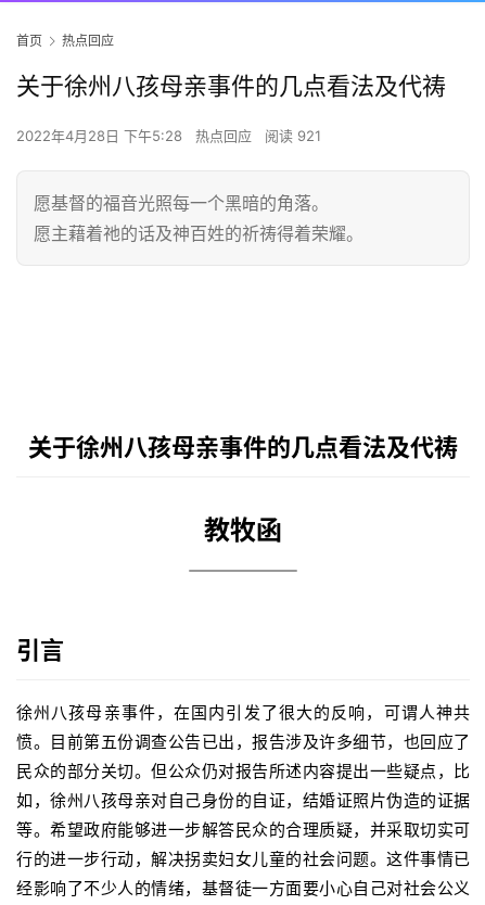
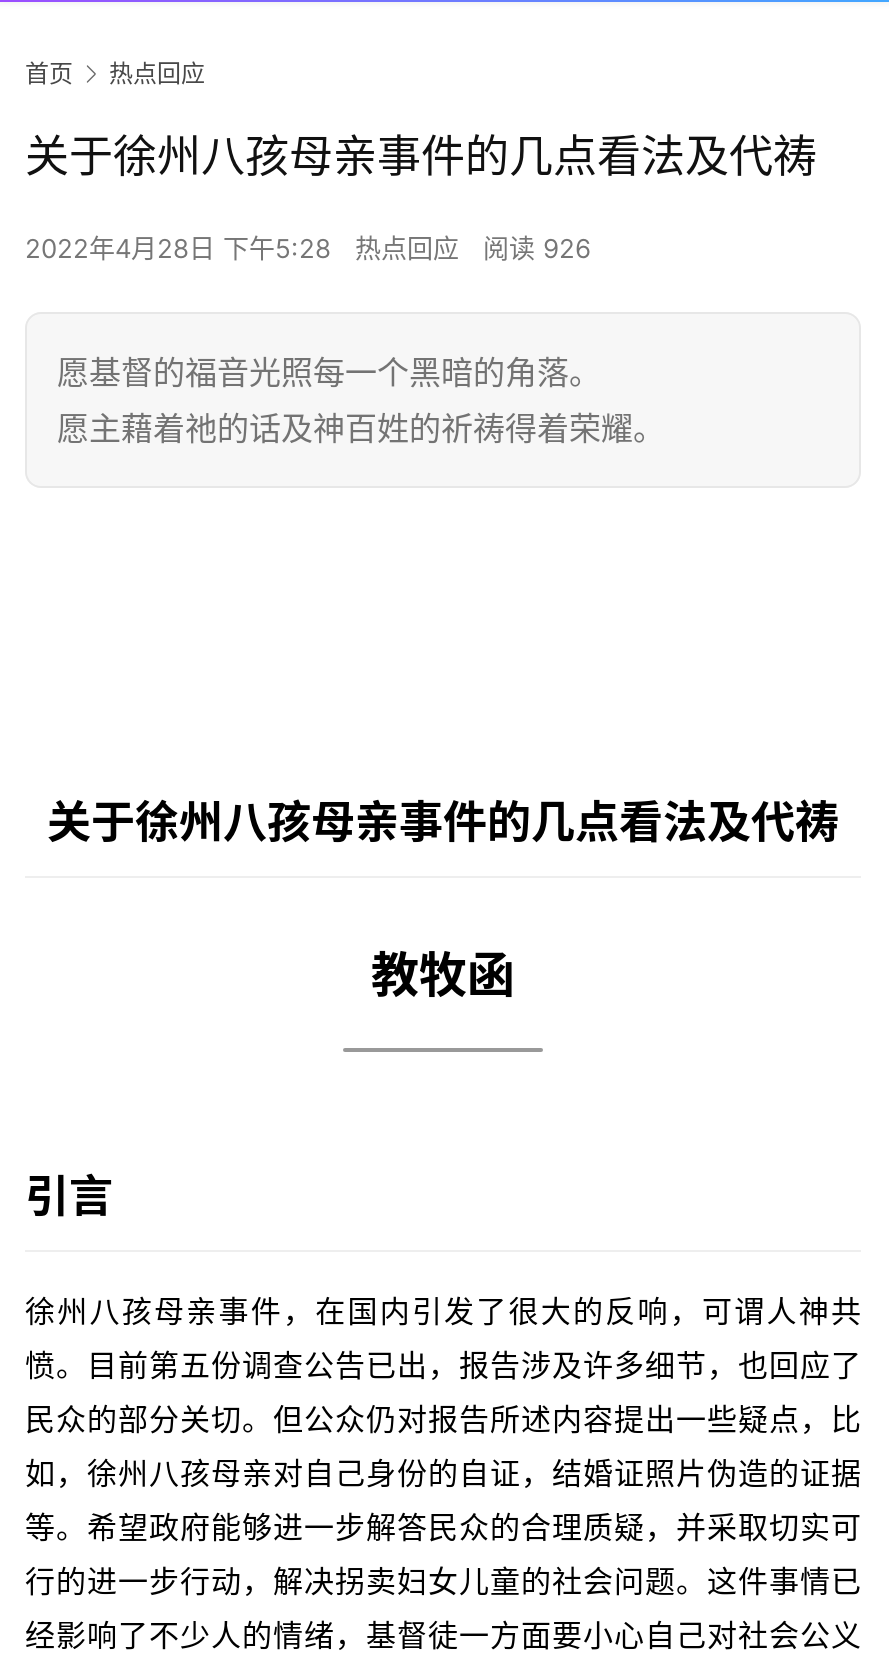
- 2022年4月28日 下午5:28 热点回应 阅读 921
+ 2022年4月28日 下午5:28 热点回应 阅读 926
